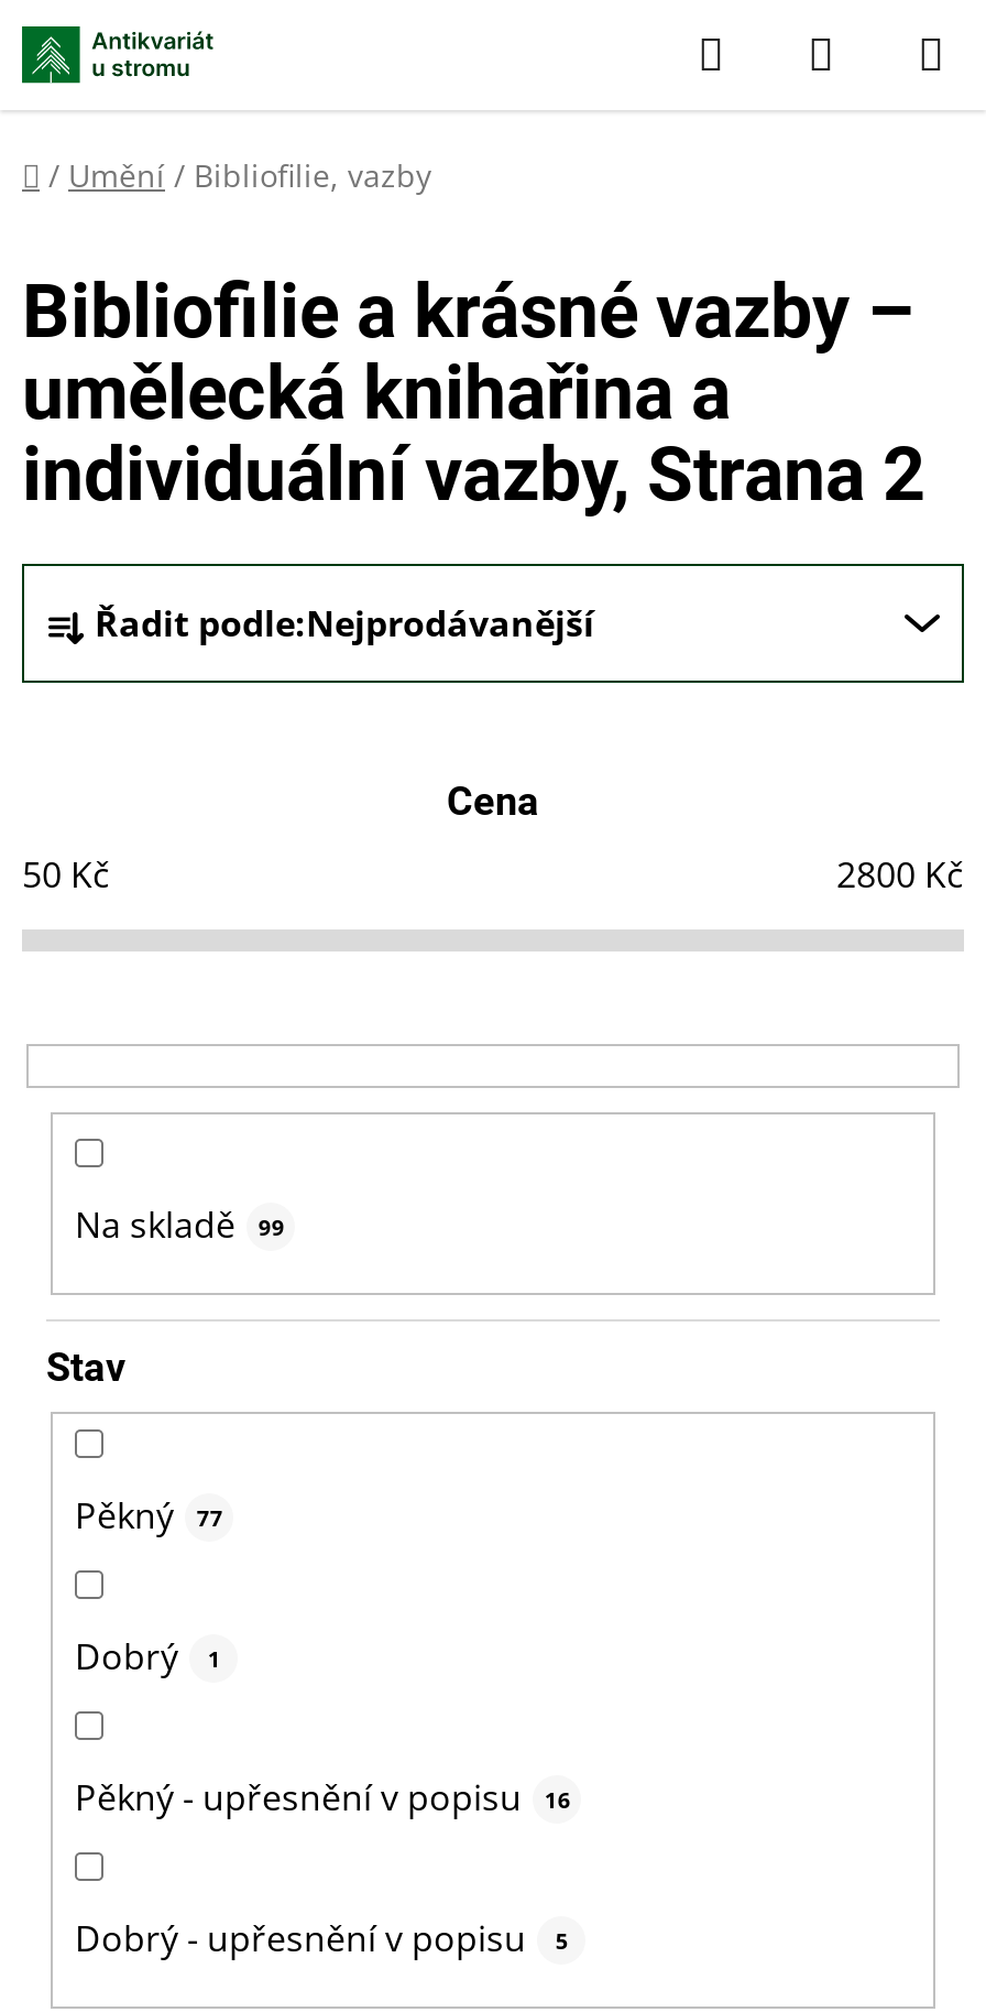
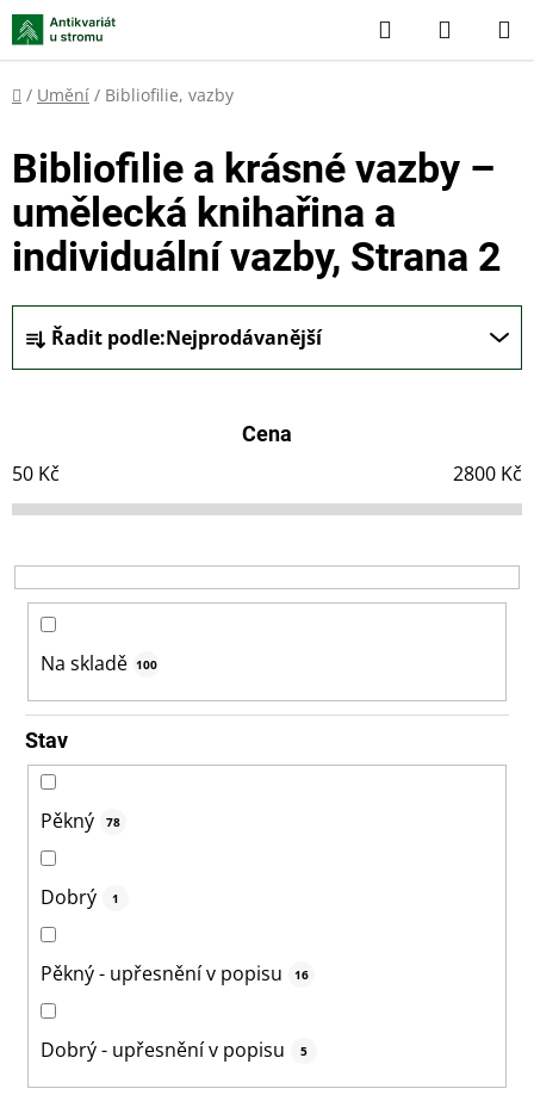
- Na skladě
- 99
+ Na skladě 100

- Pěkný 77
+ Pěkný 78
